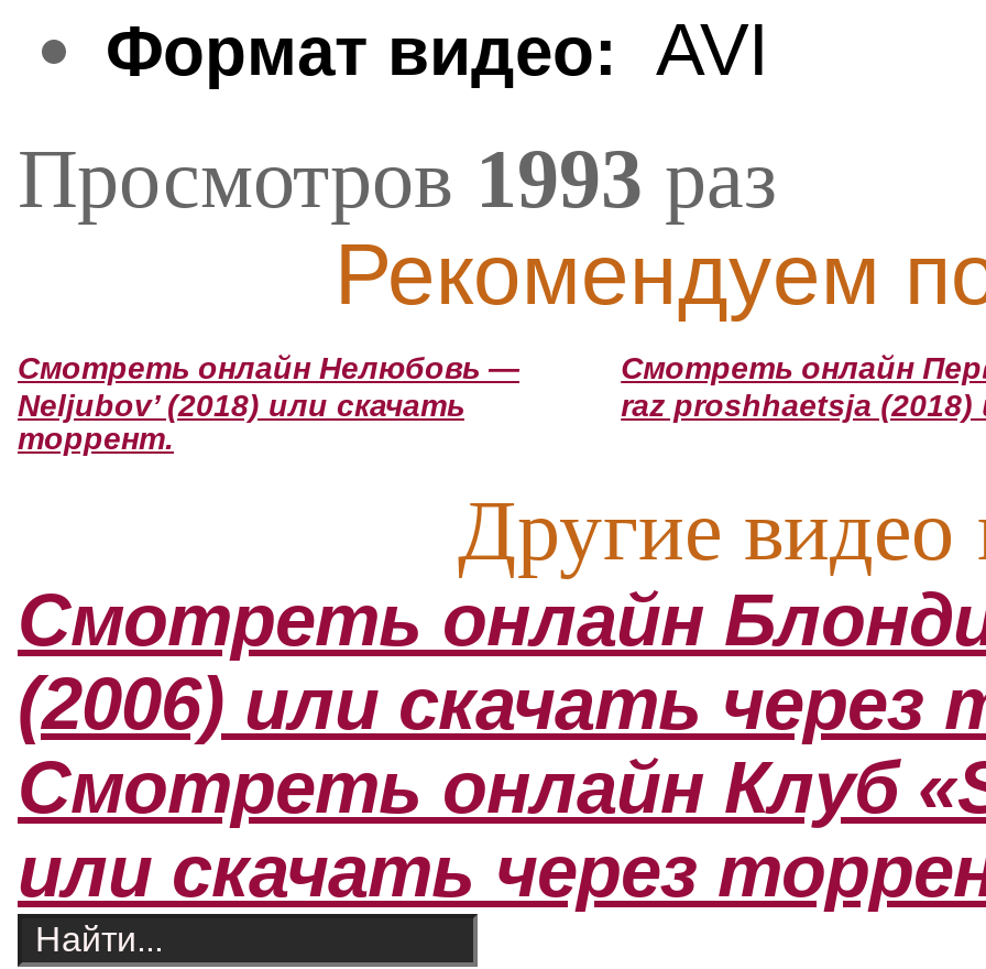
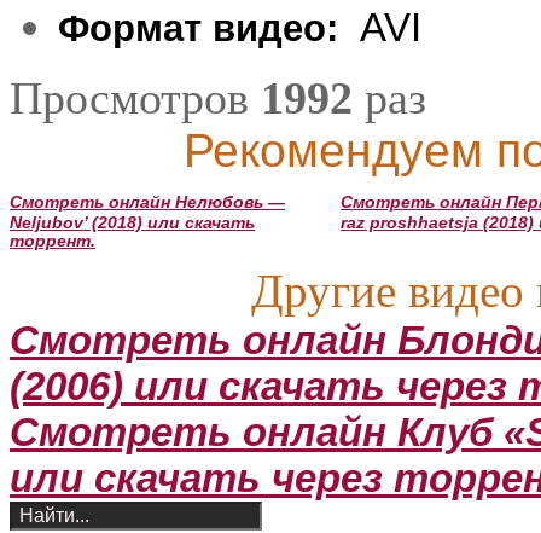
- Просмотров 1993 раз
+ Просмотров 1992 раз
